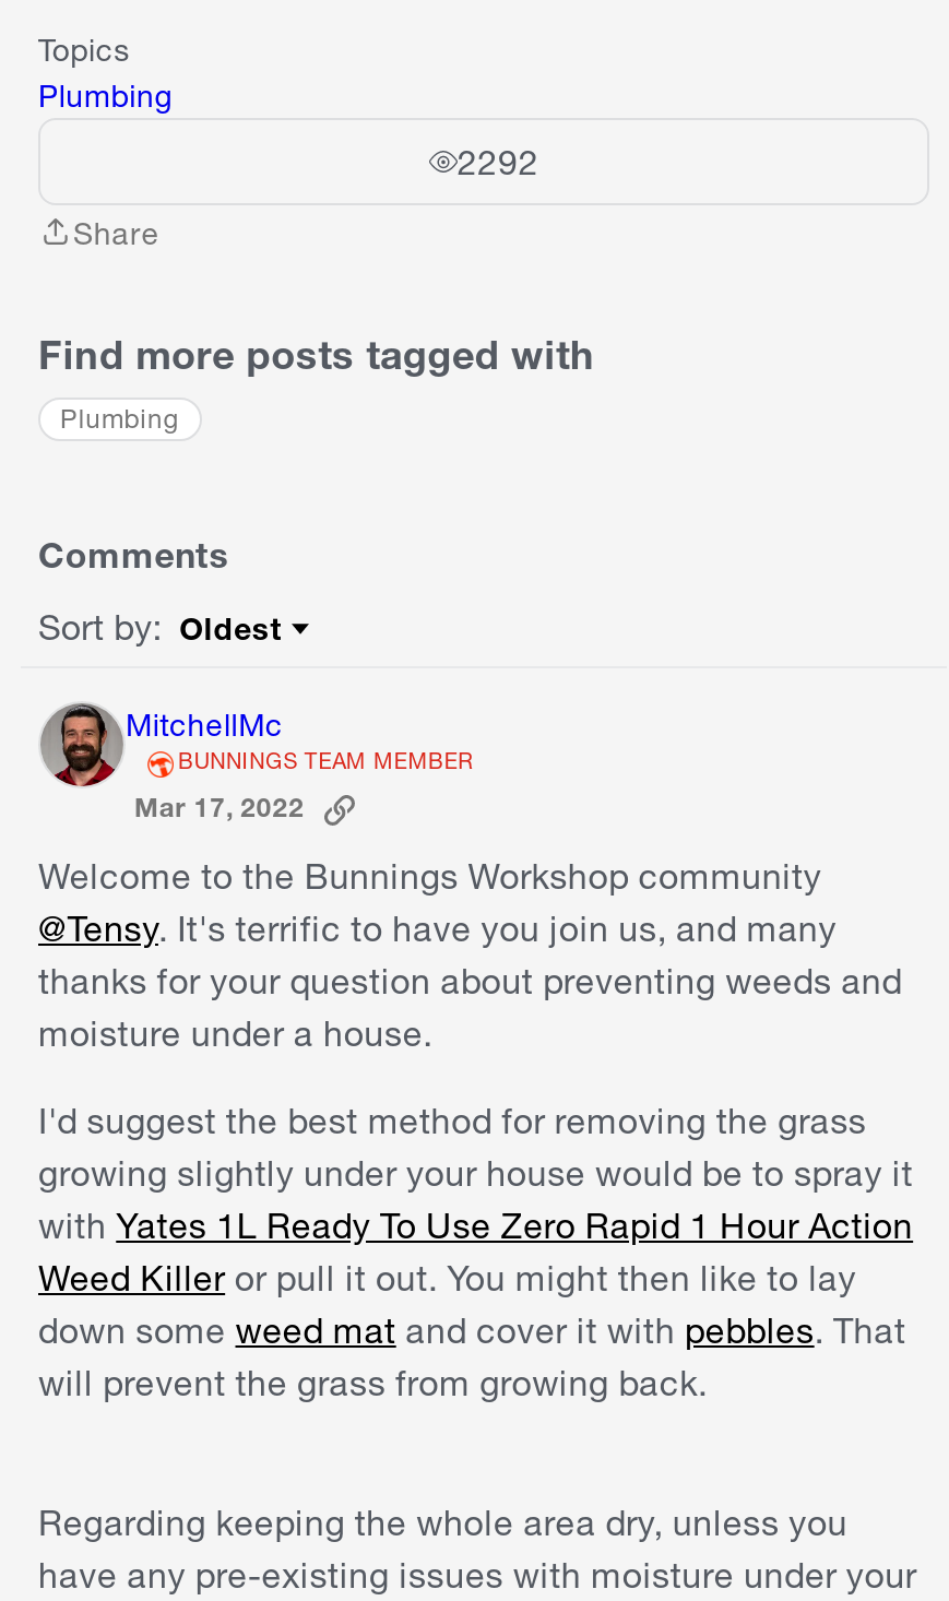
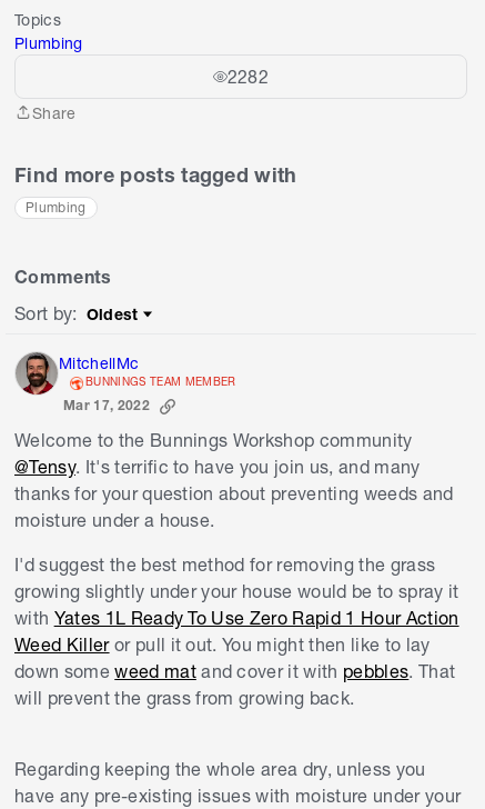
- 2292
+ 2282
